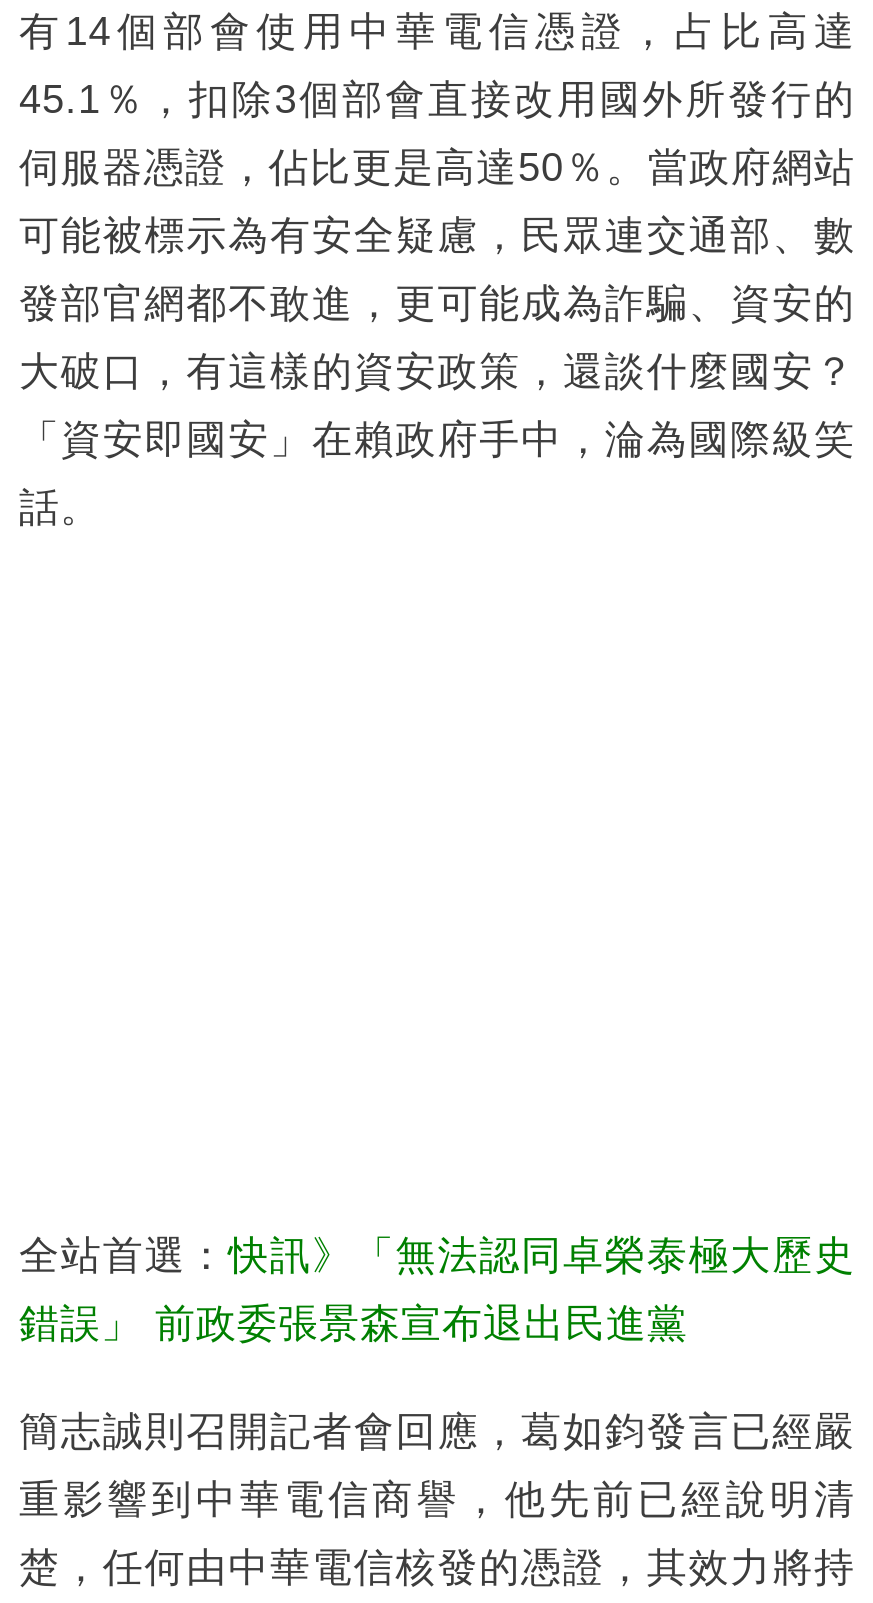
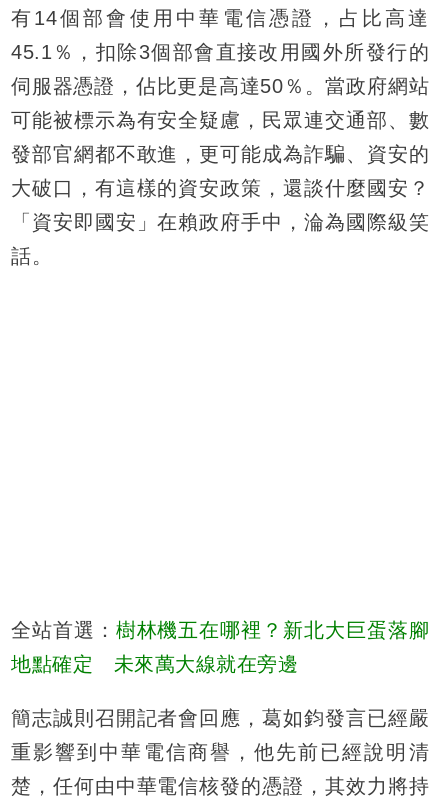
- 全站首選：快訊》「無法認同卓榮泰極大歷史
+ 全站首選：樹林機五在哪裡？新北大巨蛋落腳

- 錯誤」 前政委張景森宣布退出民進黨
+ 地點確定 未來萬大線就在旁邊
